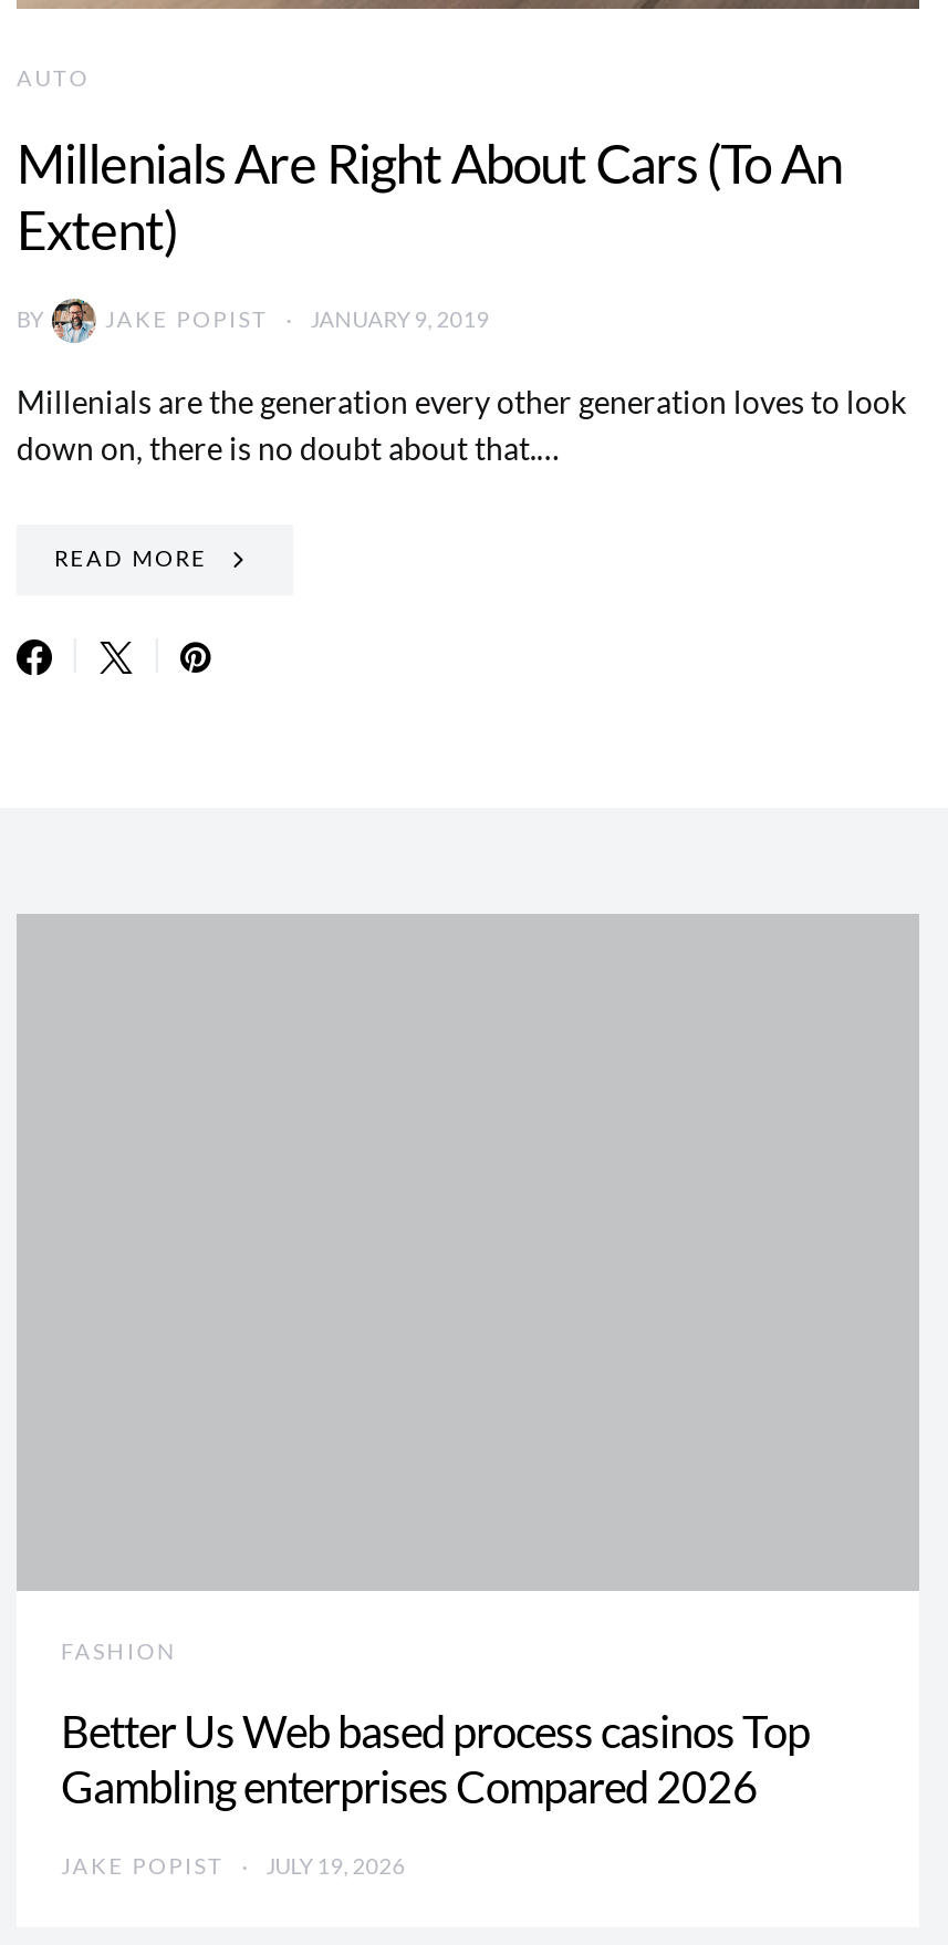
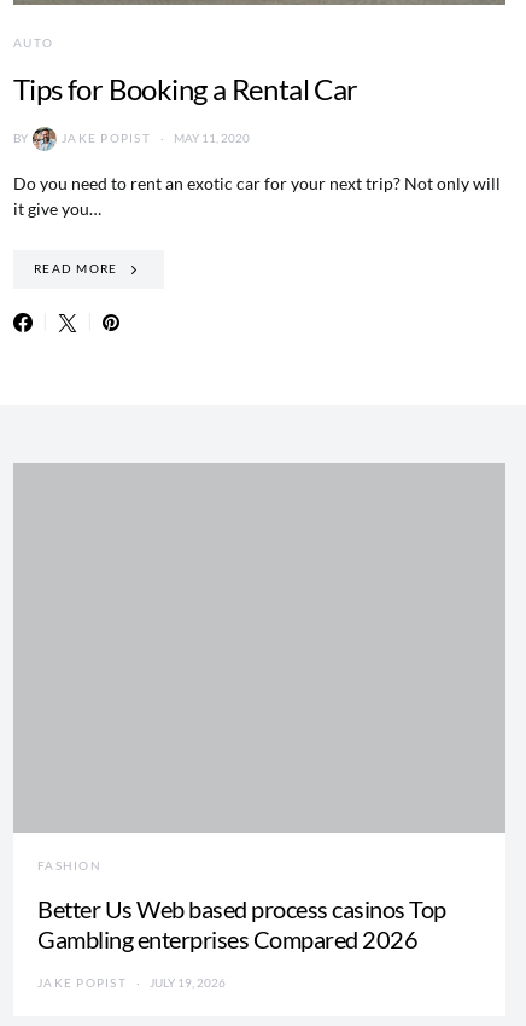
- Millenials Are Right About Cars (To An
- Extent)
+ Tips for Booking a Rental Car

- JAKE POPIST JANUARY 9, 2019
+ JAKE POPIST MAY 11, 2020

- Millenials are the generation every other generation loves to look
- down on, there is no doubt about that.…
+ Do you need to rent an exotic car for your next trip? Not only will
+ it give you…
